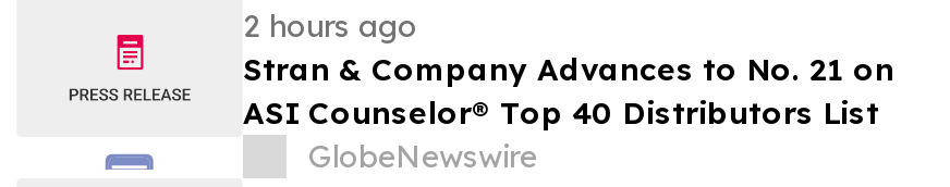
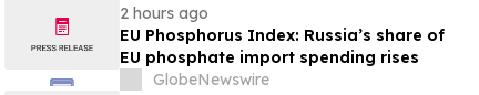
- Stran & Company Advances to No. 21 on
- ASI Counselor® Top 40 Distributors List
+ EU Phosphorus Index: Russia’s share of
+ EU phosphate import spending rises
